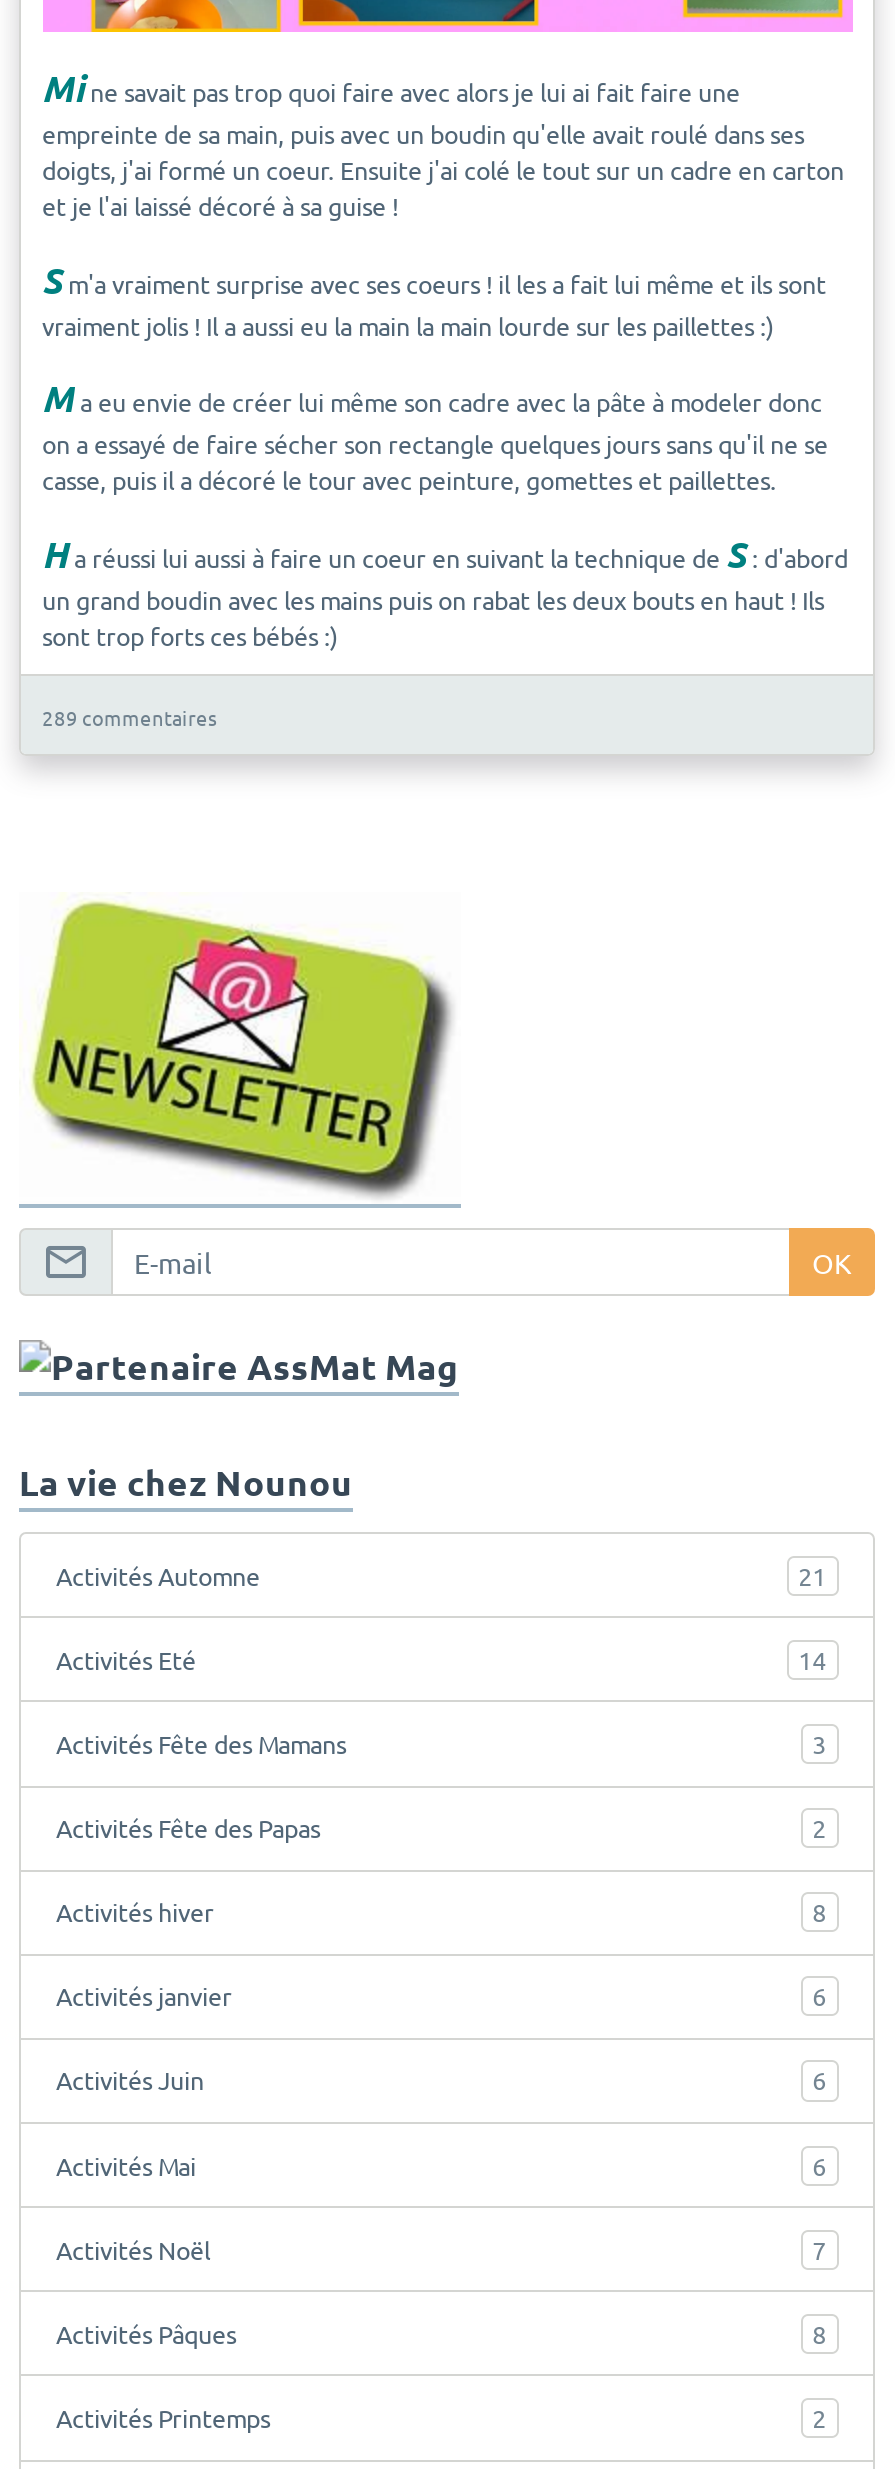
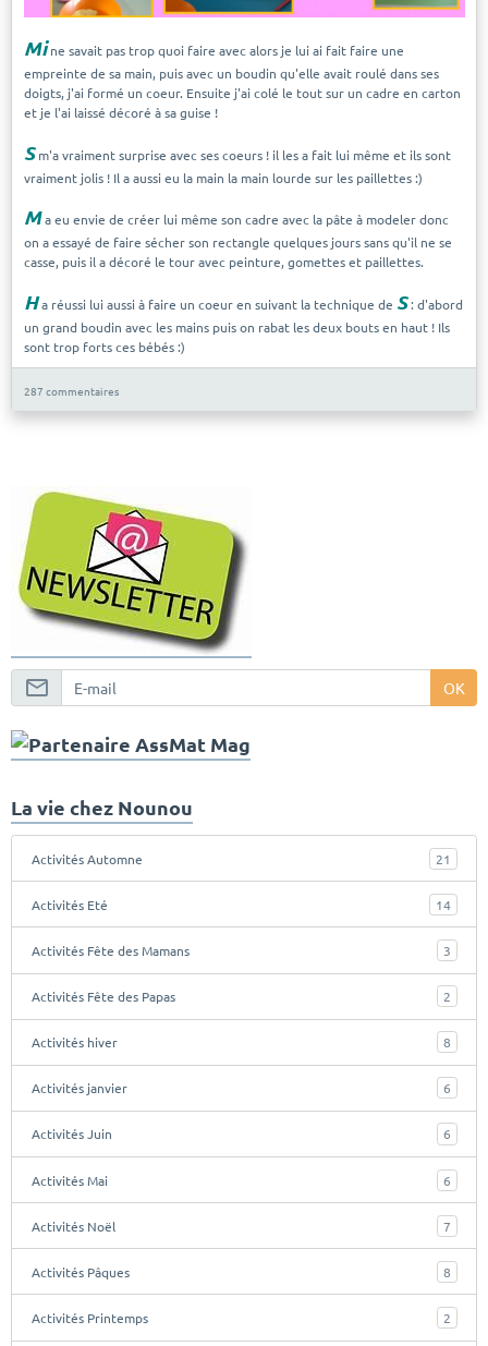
- 289 commentaires
+ 287 commentaires
